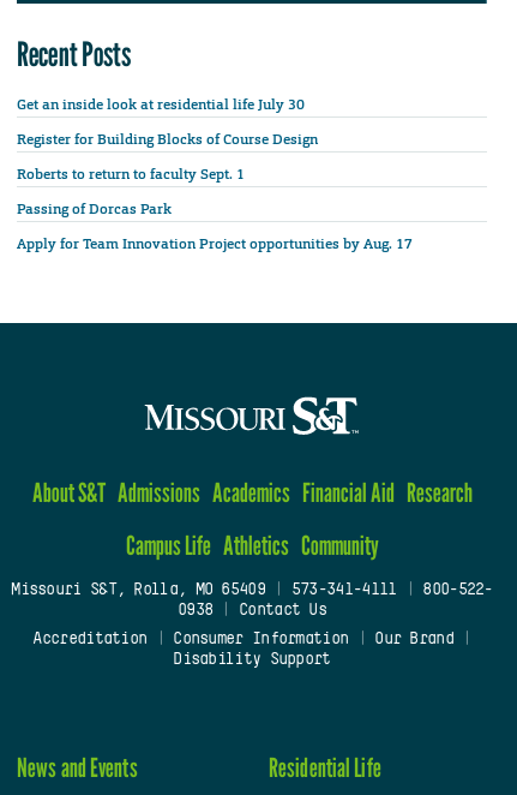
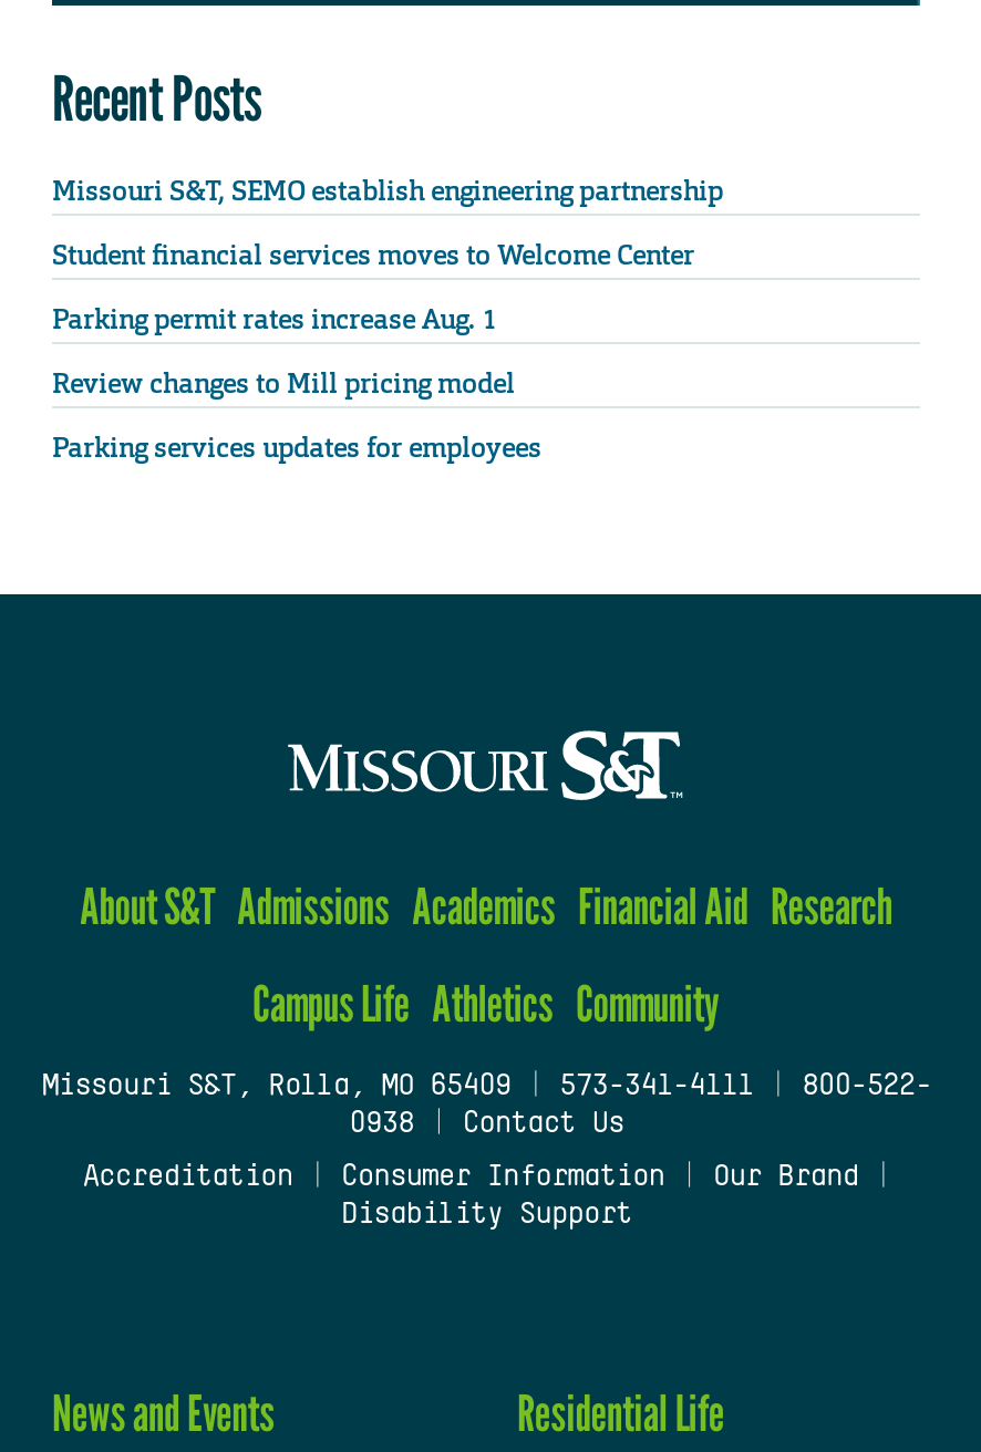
- Get an inside look at residential life July 30
+ Missouri S&T, SEMO establish engineering partnership

- Register for Building Blocks of Course Design
+ Student financial services moves to Welcome Center

- Roberts to return to faculty Sept. 1
+ Parking permit rates increase Aug. 1

- Passing of Dorcas Park
+ Review changes to Mill pricing model

- Apply for Team Innovation Project opportunities by Aug. 17
+ Parking services updates for employees
